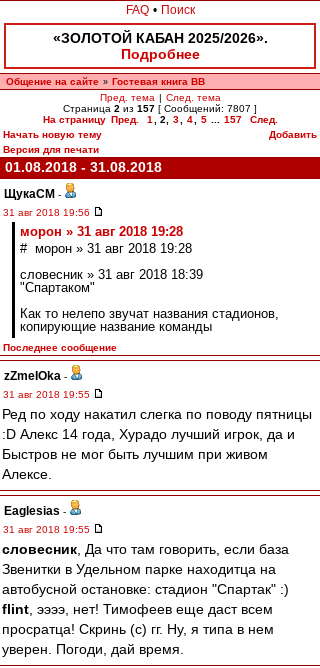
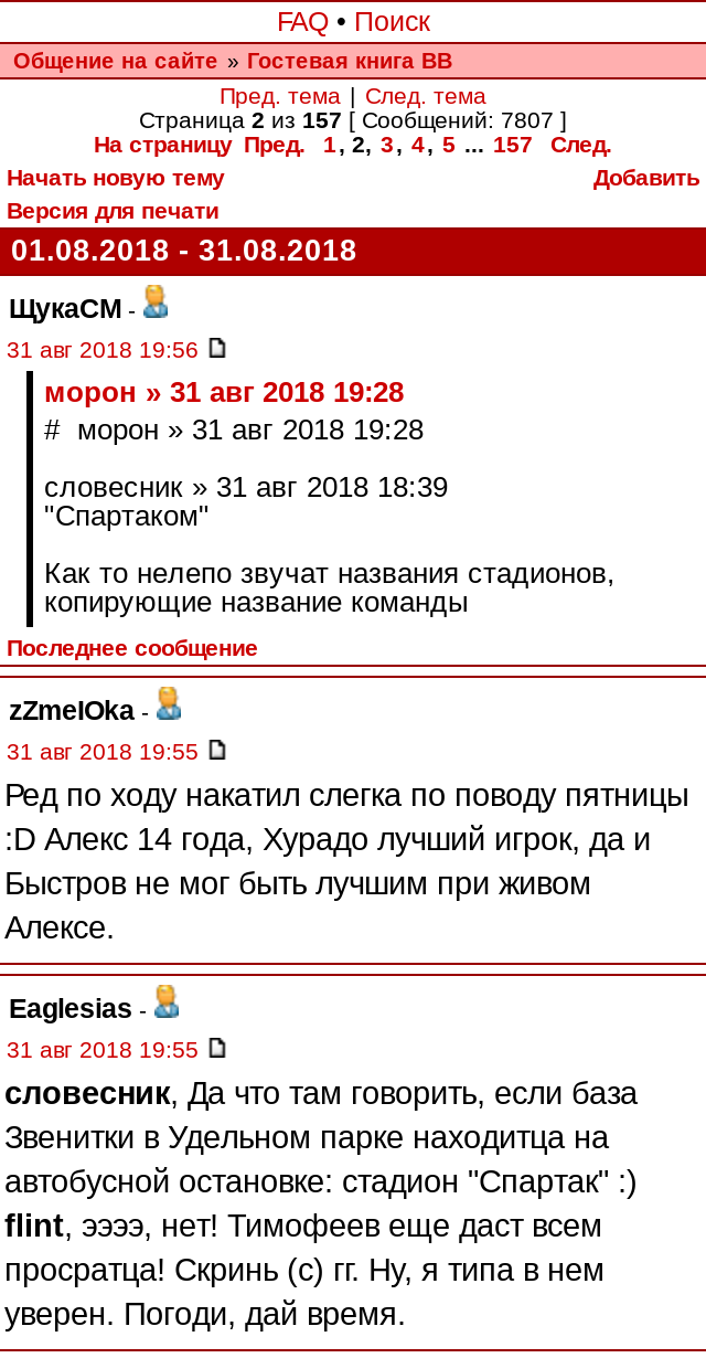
- «ЗОЛОТОЙ КАБАН 2025/2026».
- Подробнее
